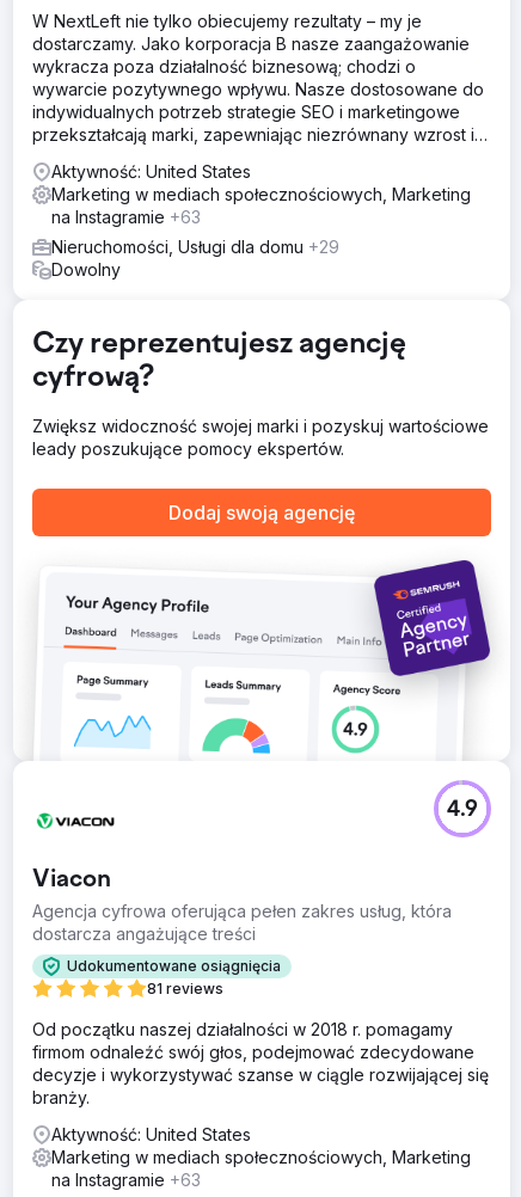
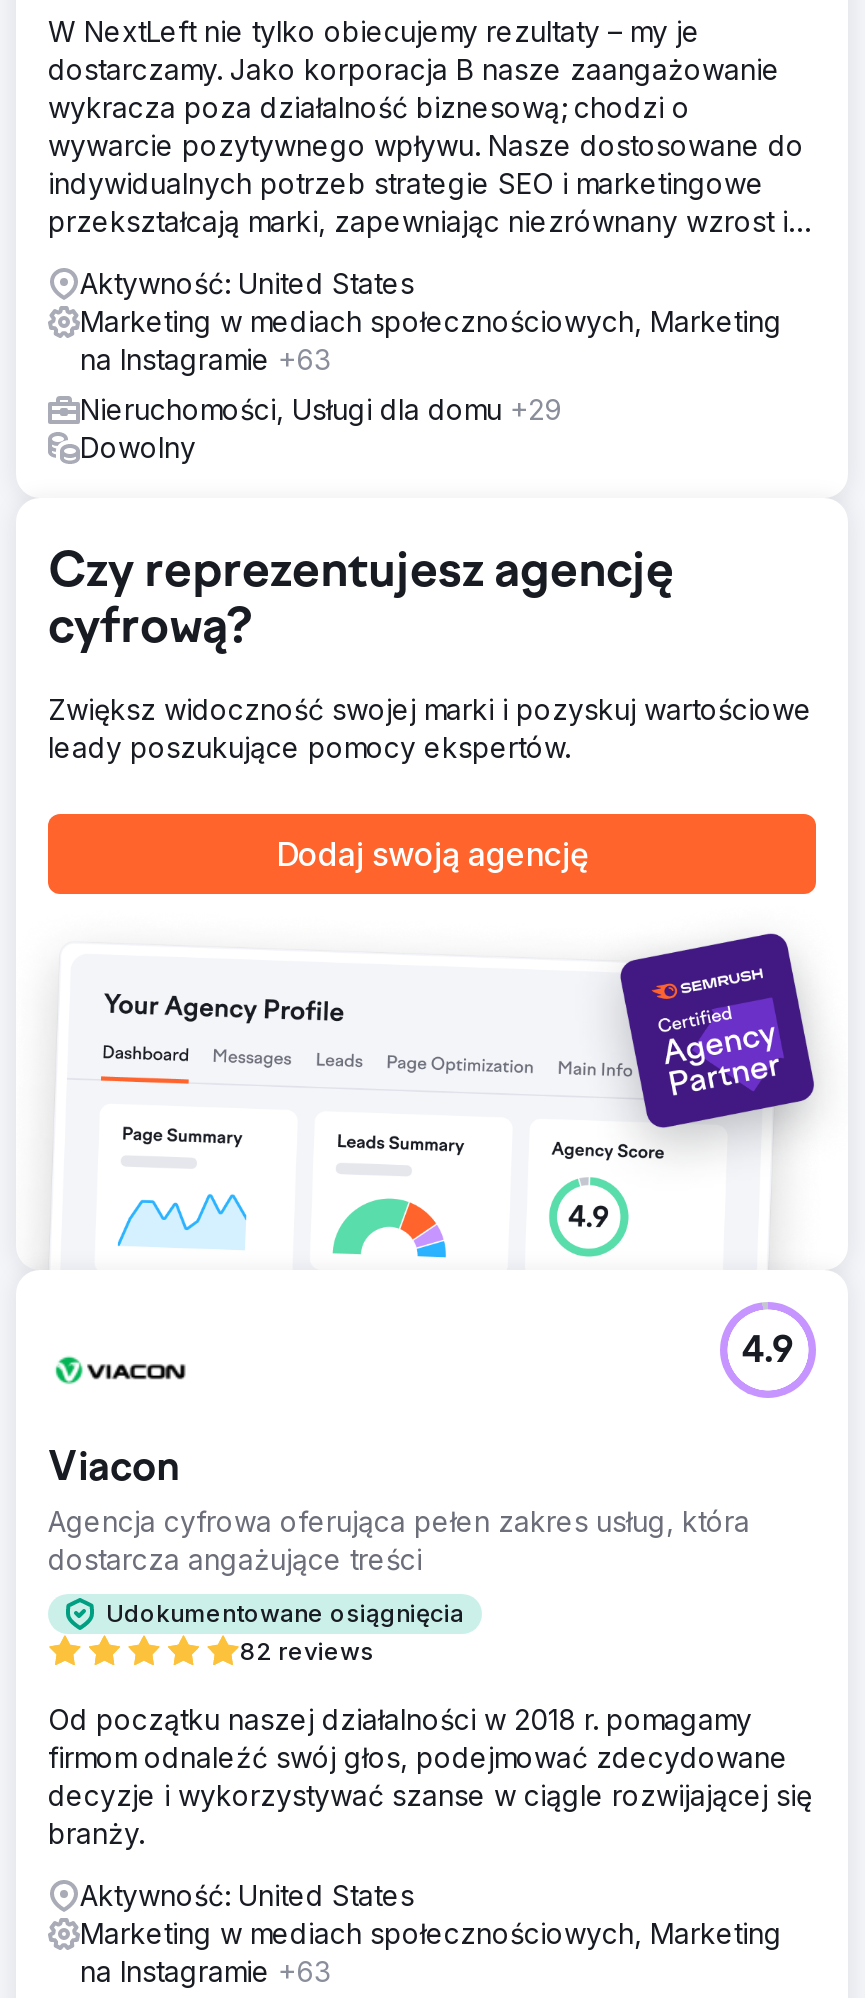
- 81 reviews
+ 82 reviews
